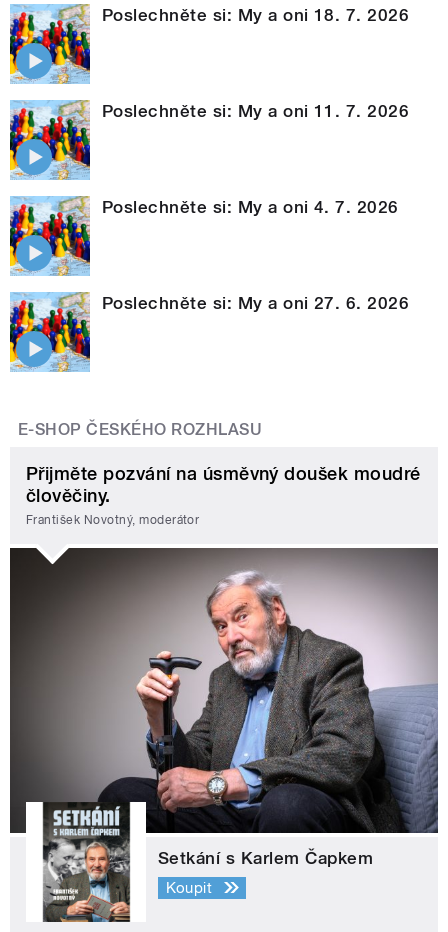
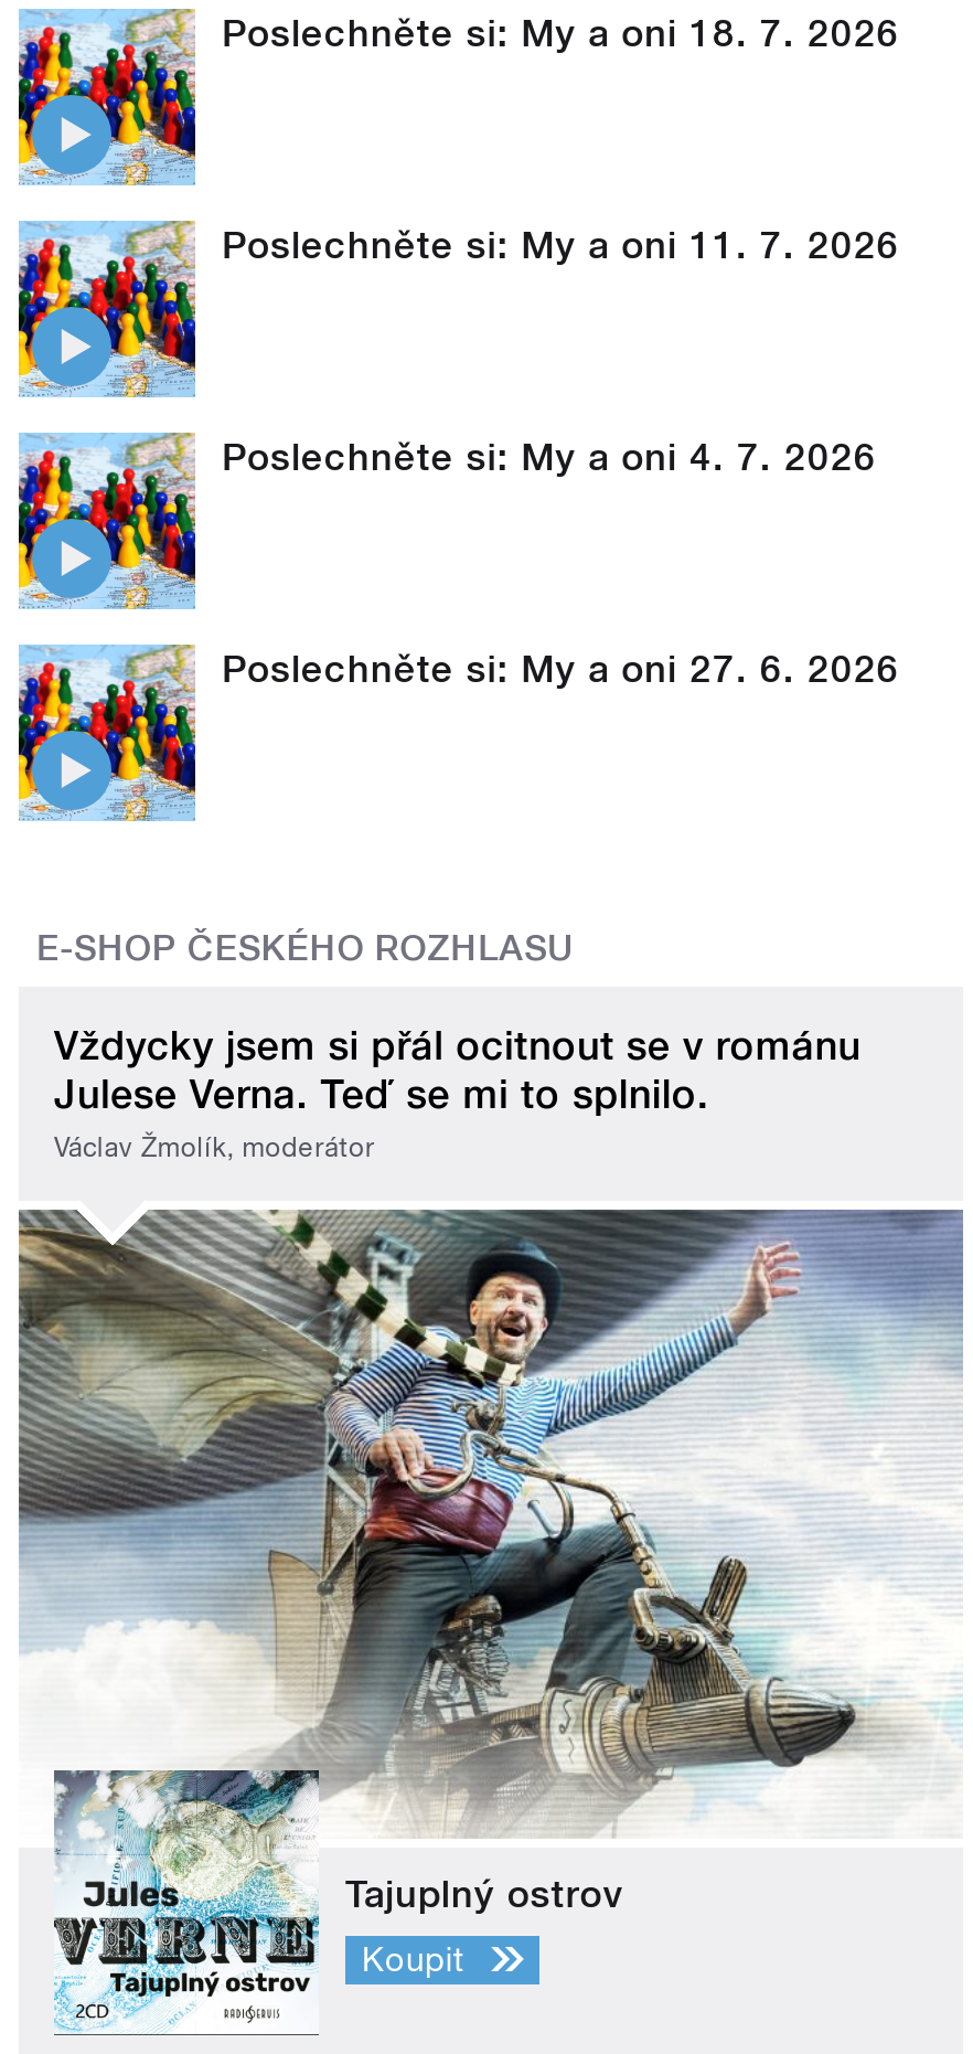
- Přijměte pozvání na úsměvný doušek moudré
- člověčiny.
- František Novotný, moderátor
+ Vždycky jsem si přál ocitnout se v románu
+ Julese Verna. Teď se mi to splnilo.
+ Václav Žmolík, moderátor

- [image]
- Setkání s Karlem Čapkem
+ [image]
+ Tajuplný ostrov
